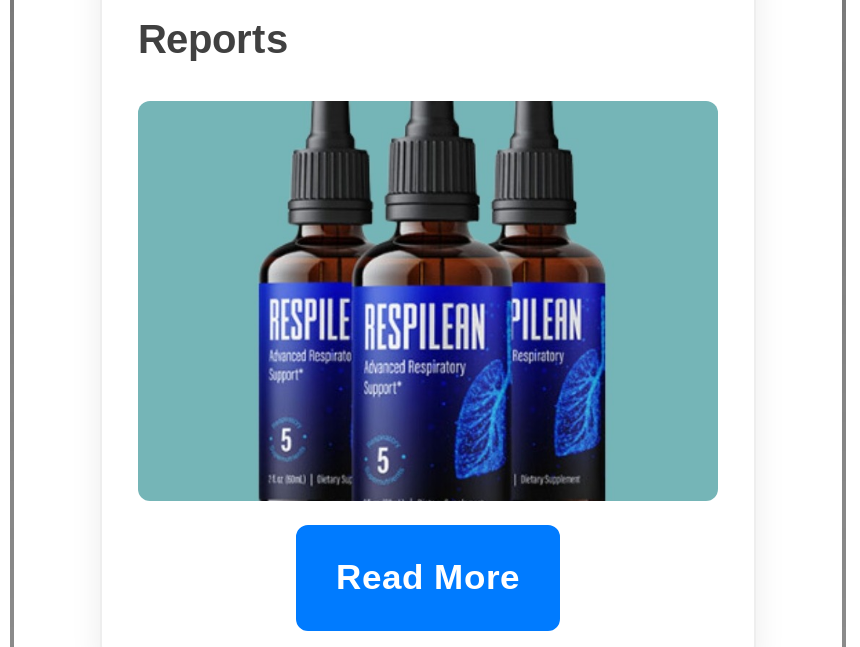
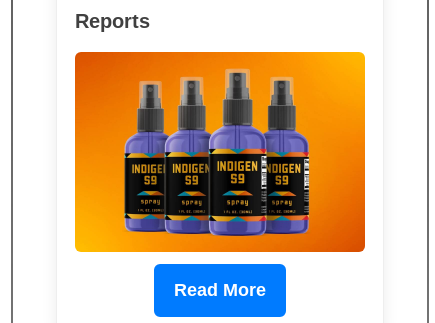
- [image]
+ [image]
